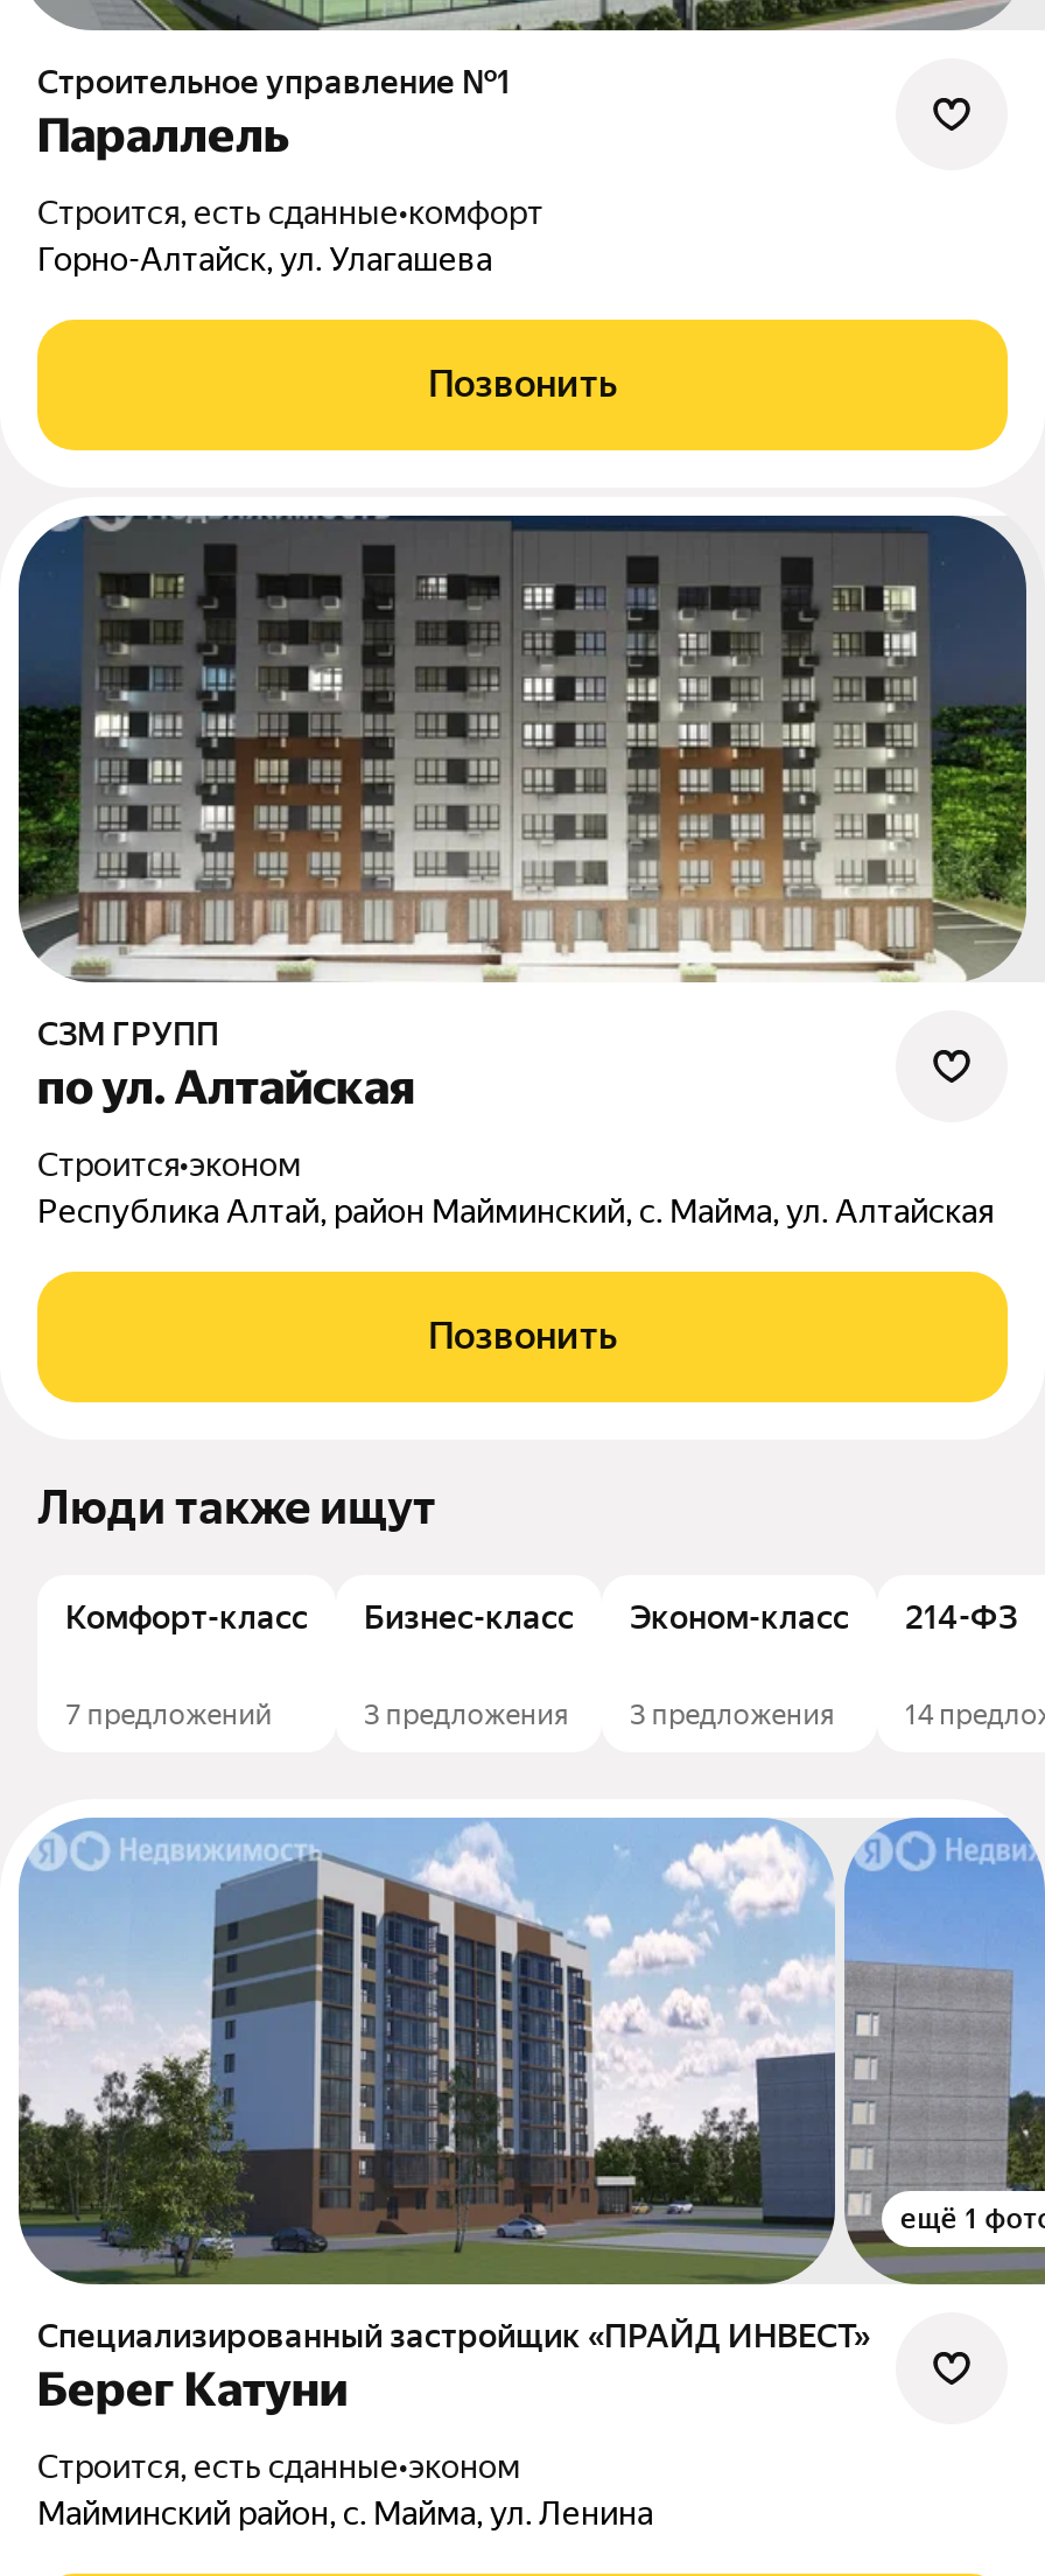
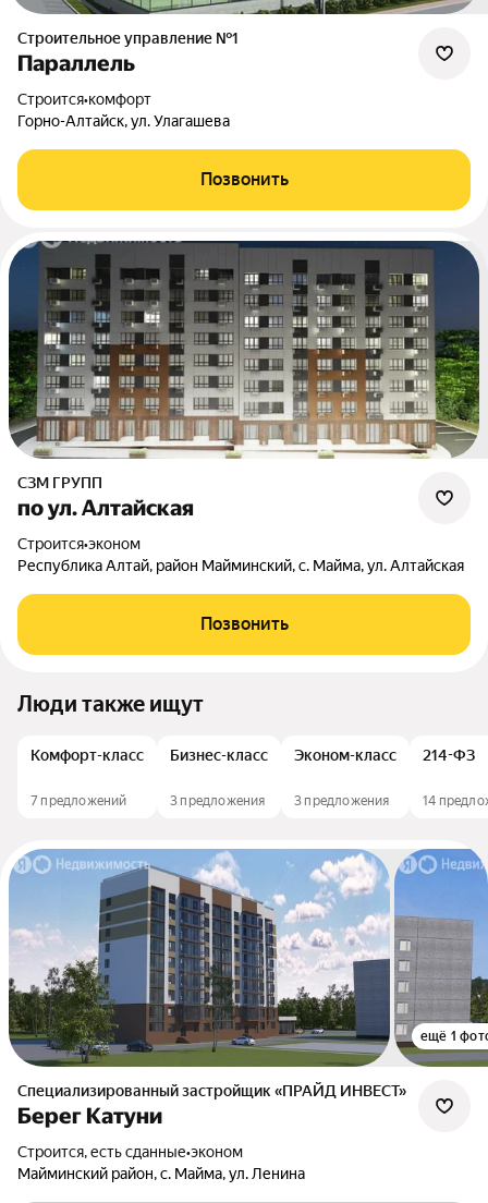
- Строится, есть сданные•комфорт
+ Строится•комфорт
